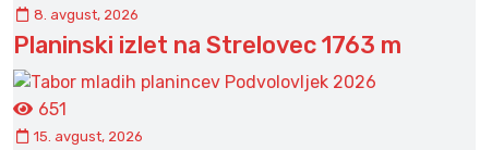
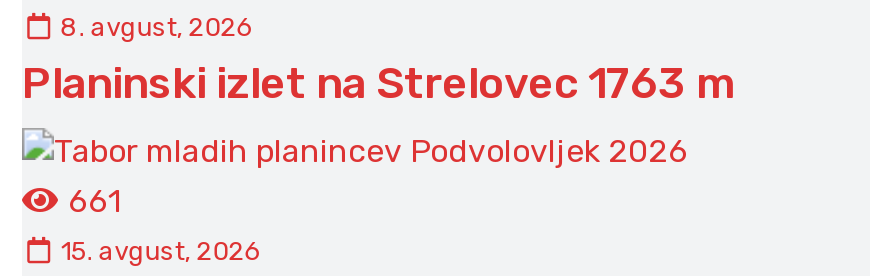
- 651
+ 661
